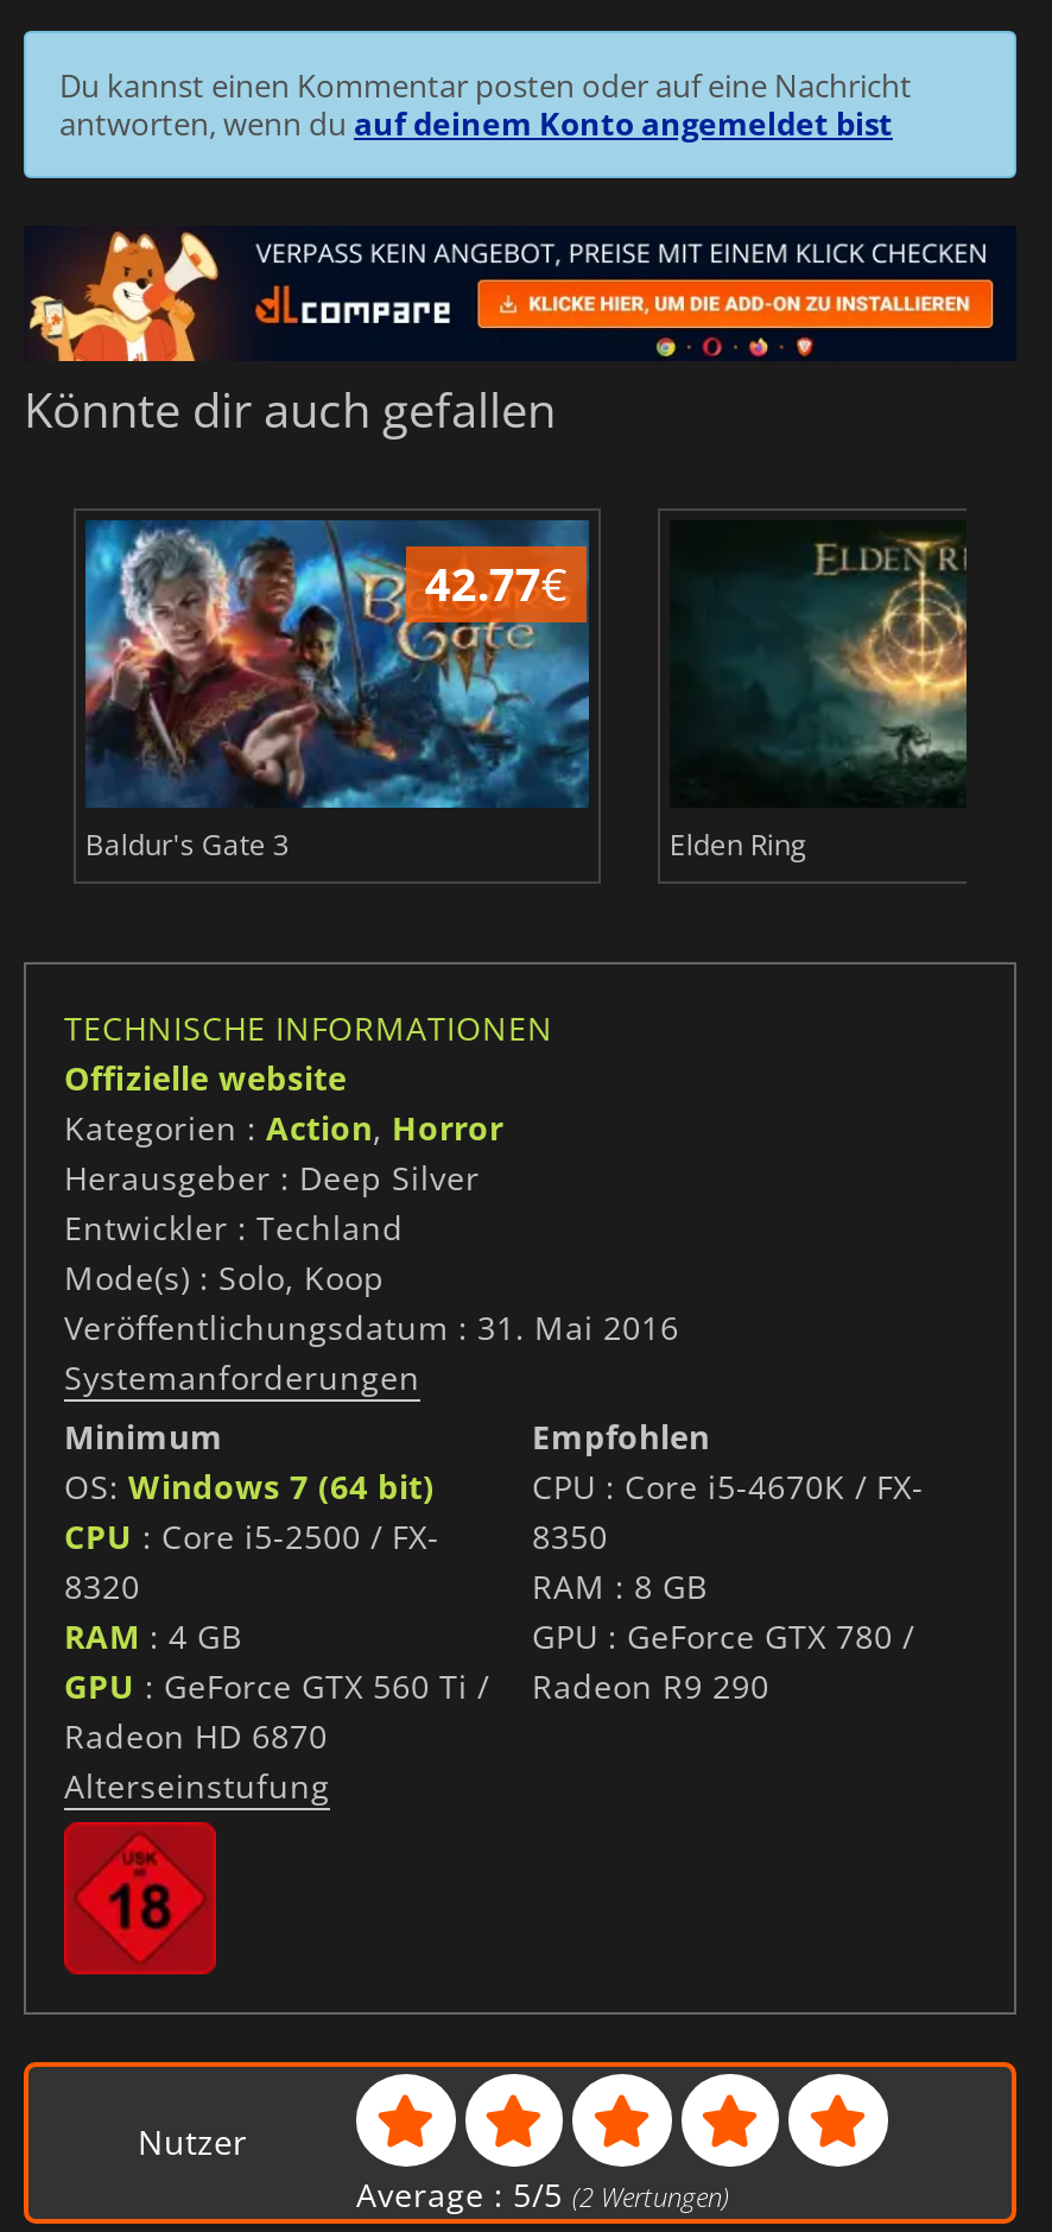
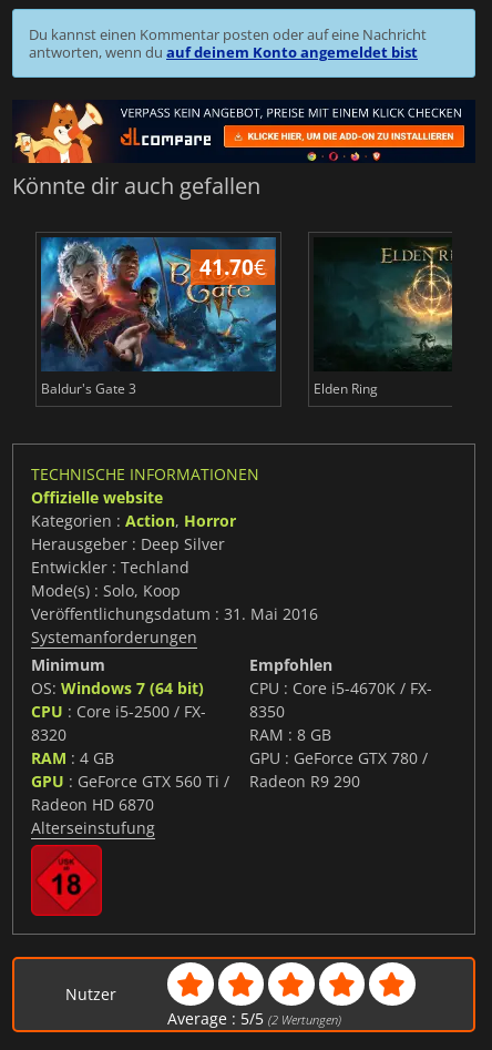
- 42.77€
+ 41.70€
